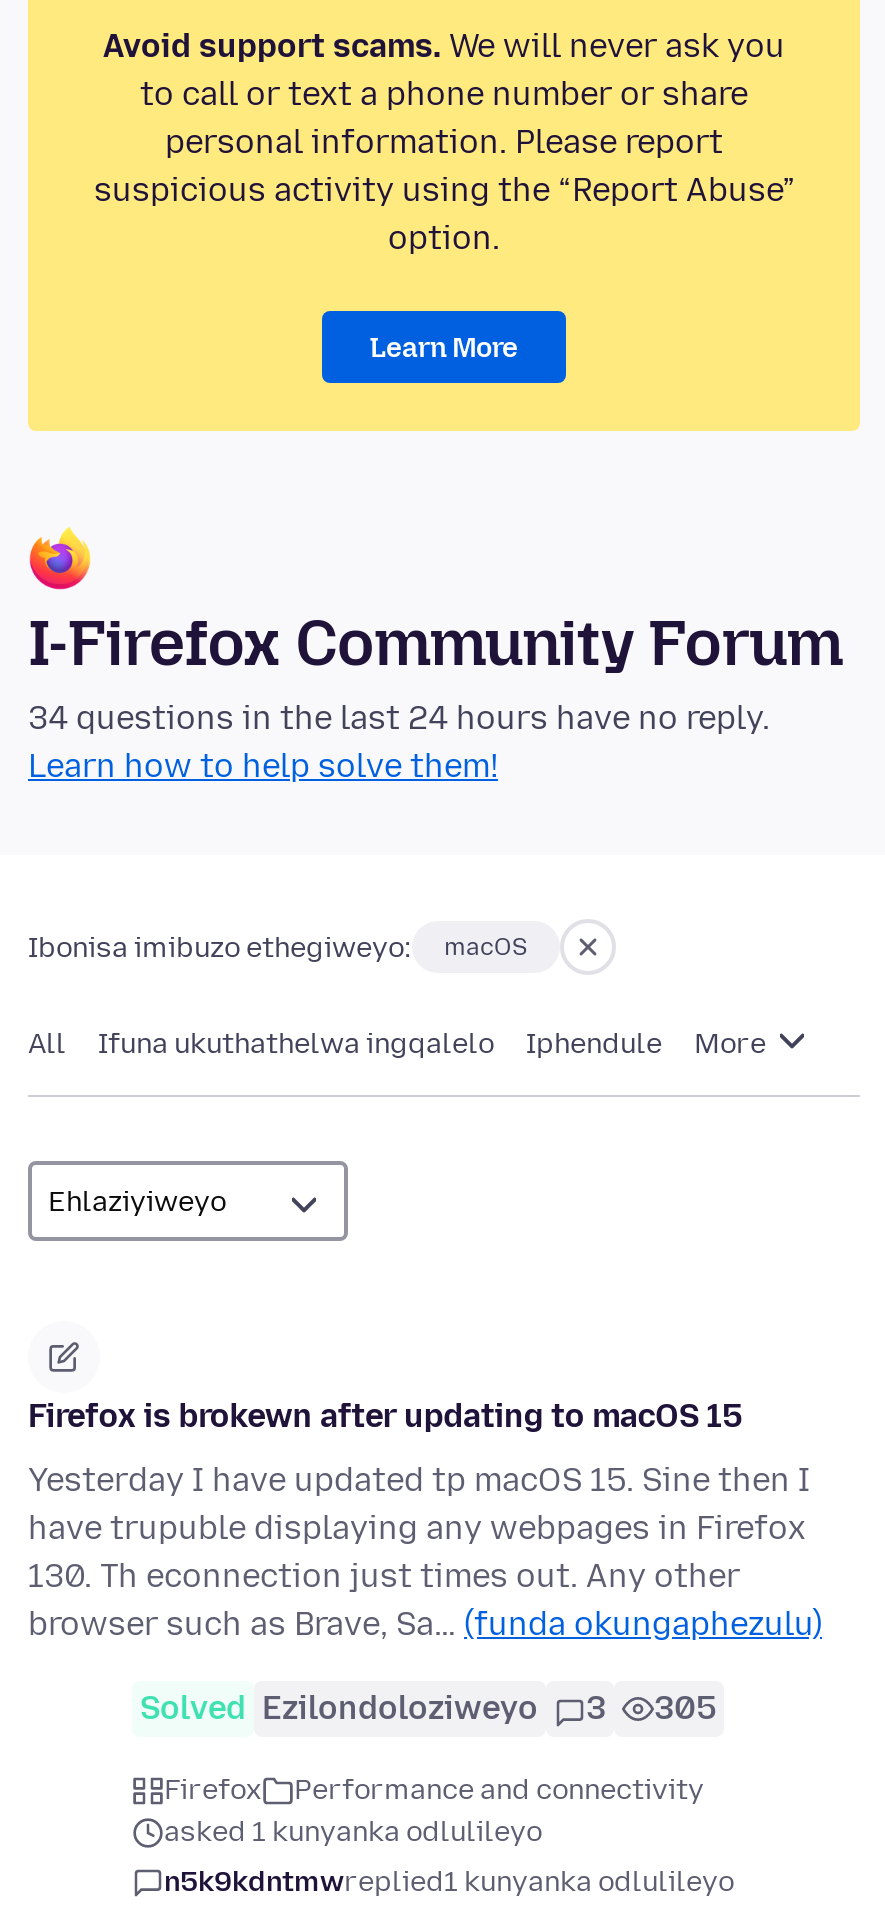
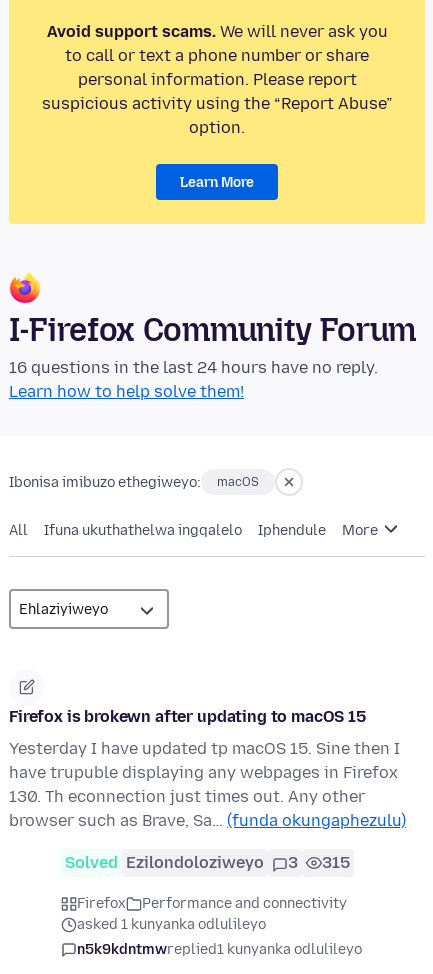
- 34 questions in the last 24 hours have no reply.
+ 16 questions in the last 24 hours have no reply.

- Solved Ezilondoloziweyo 3 305
+ Solved Ezilondoloziweyo 3 315
